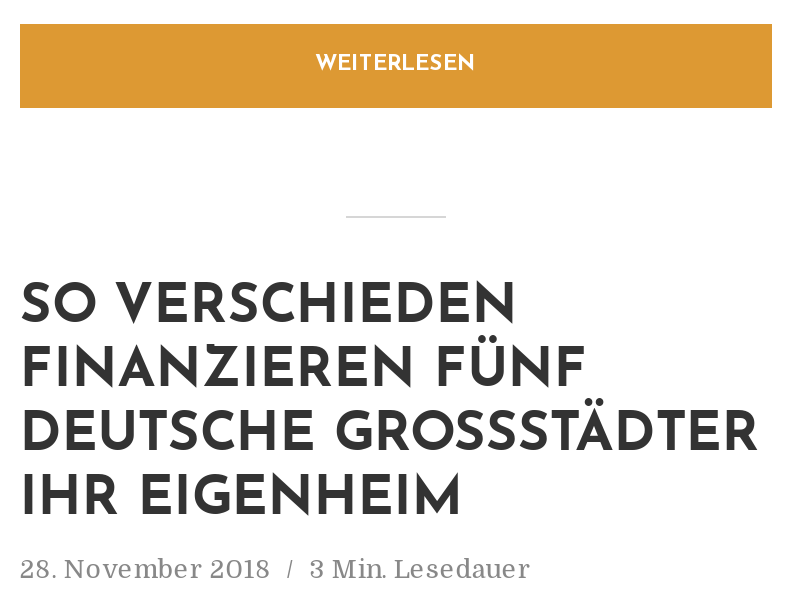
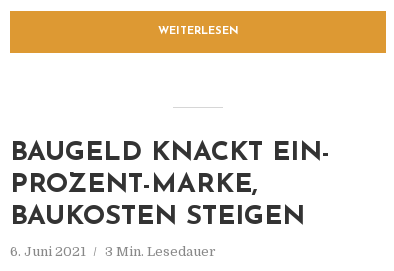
- SO VERSCHIEDEN
- FINANZIEREN FÜNF
- DEUTSCHE GROSSSTÄDTER I
- HR EIGENHEIM
+ BAUGELD KNACKT EIN-
+ PROZENT-MARKE,
+ BAUKOSTEN STEIGEN

- 28. November 2018 3 Min. Lesedauer
+ 6. Juni 2021 3 Min. Lesedauer
